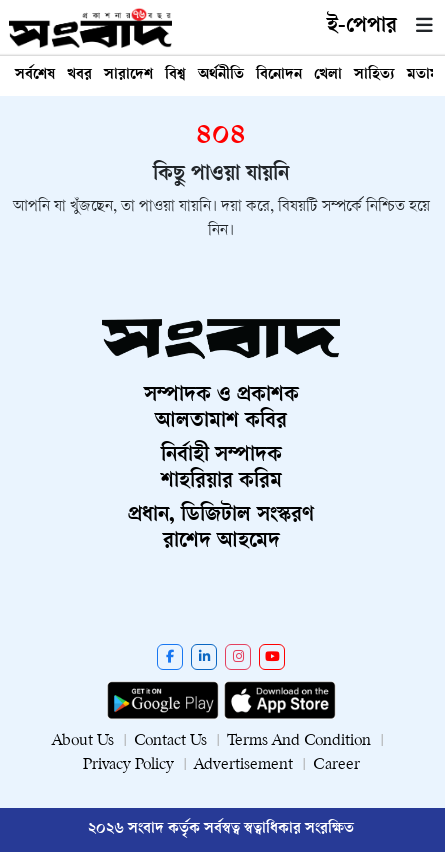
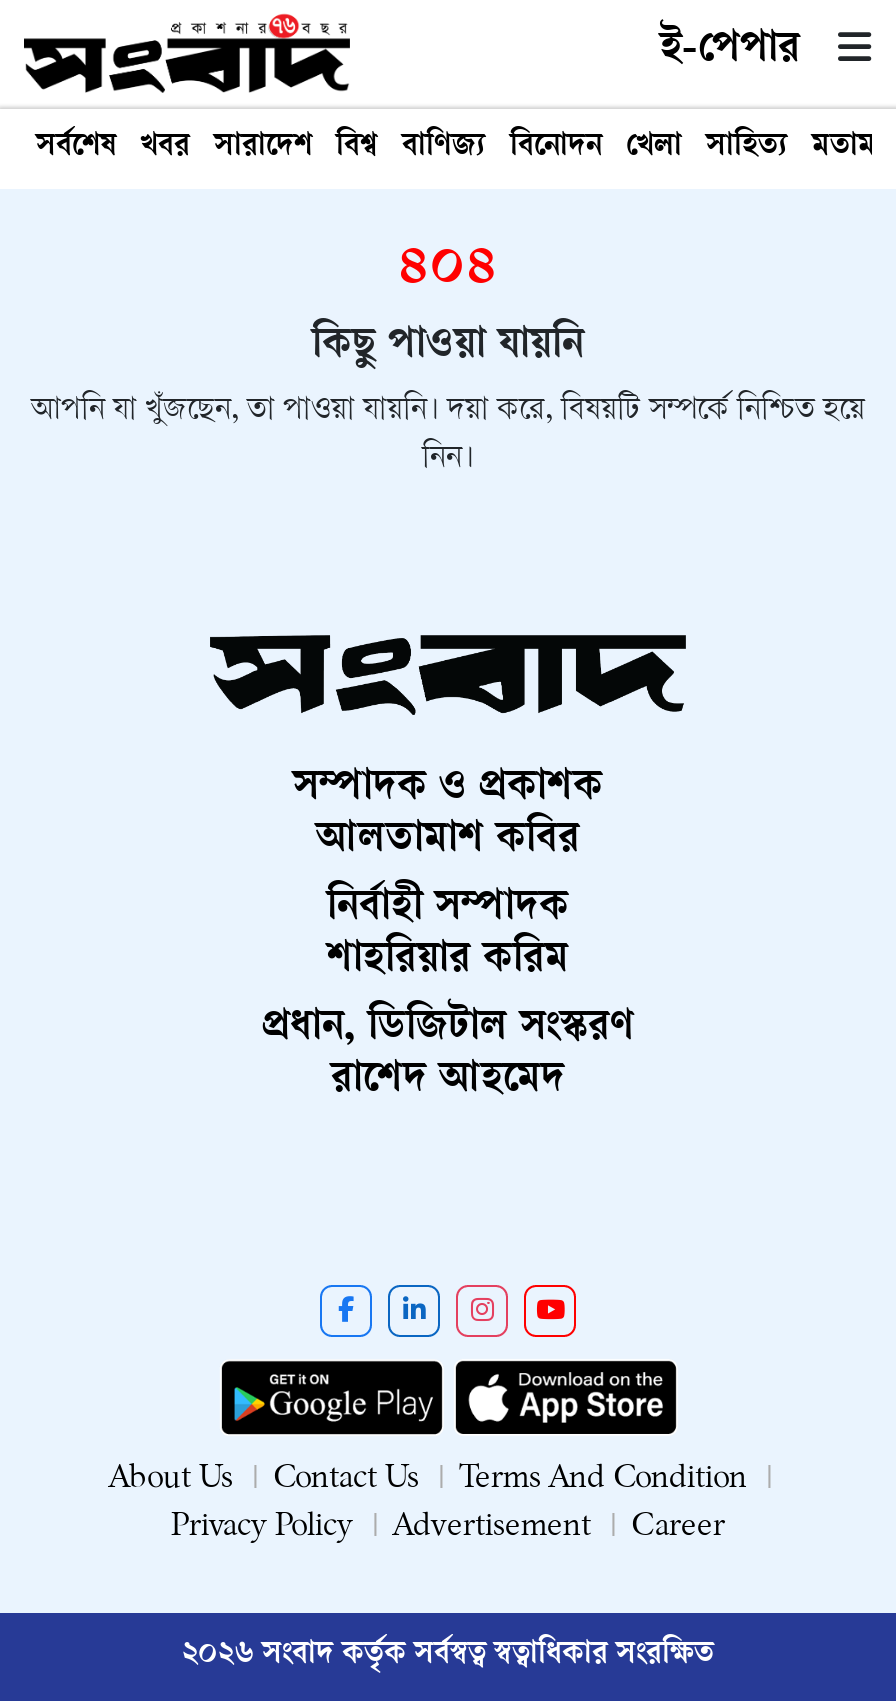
- অর্থনীতি
+ বাণিজ্য
